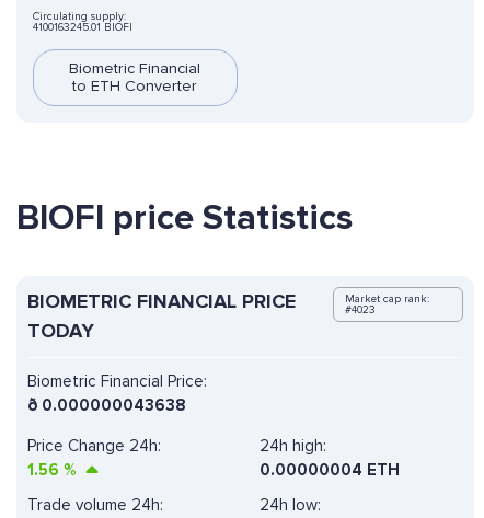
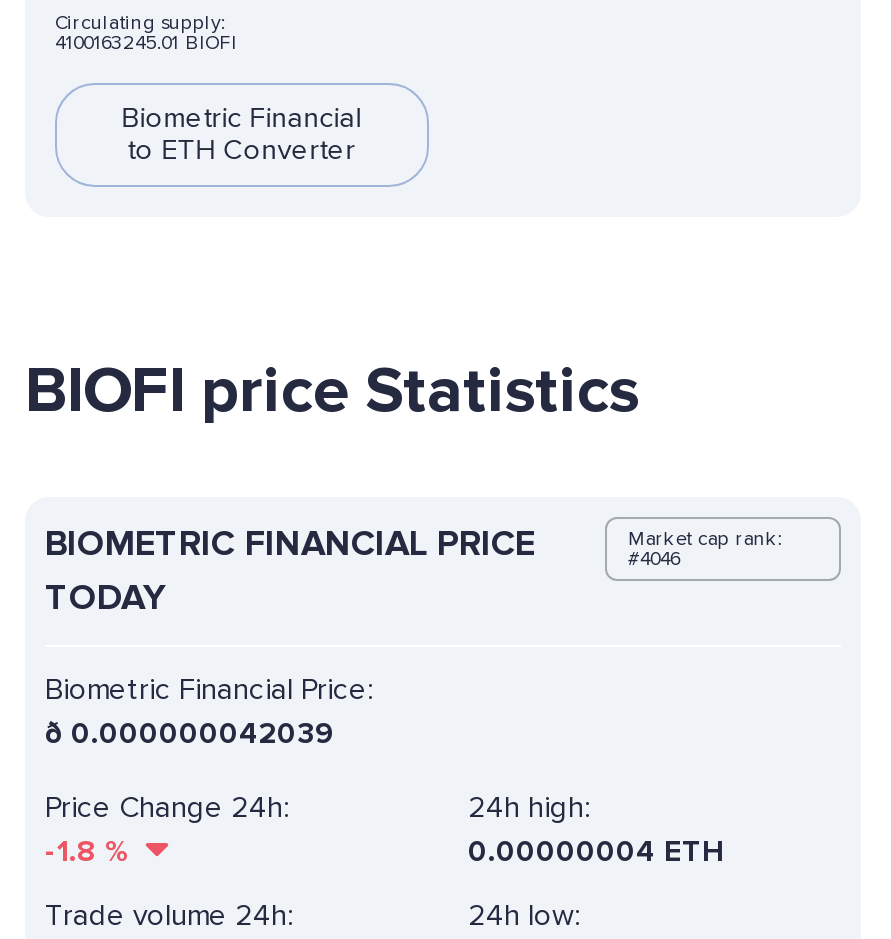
- #4023
+ #4046

- ð 0.000000043638
+ ð 0.000000042039

- 1.56%
+ -1.8%
